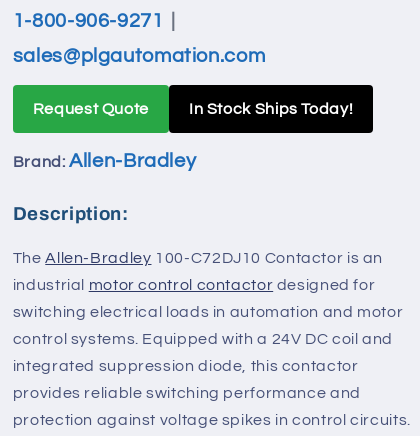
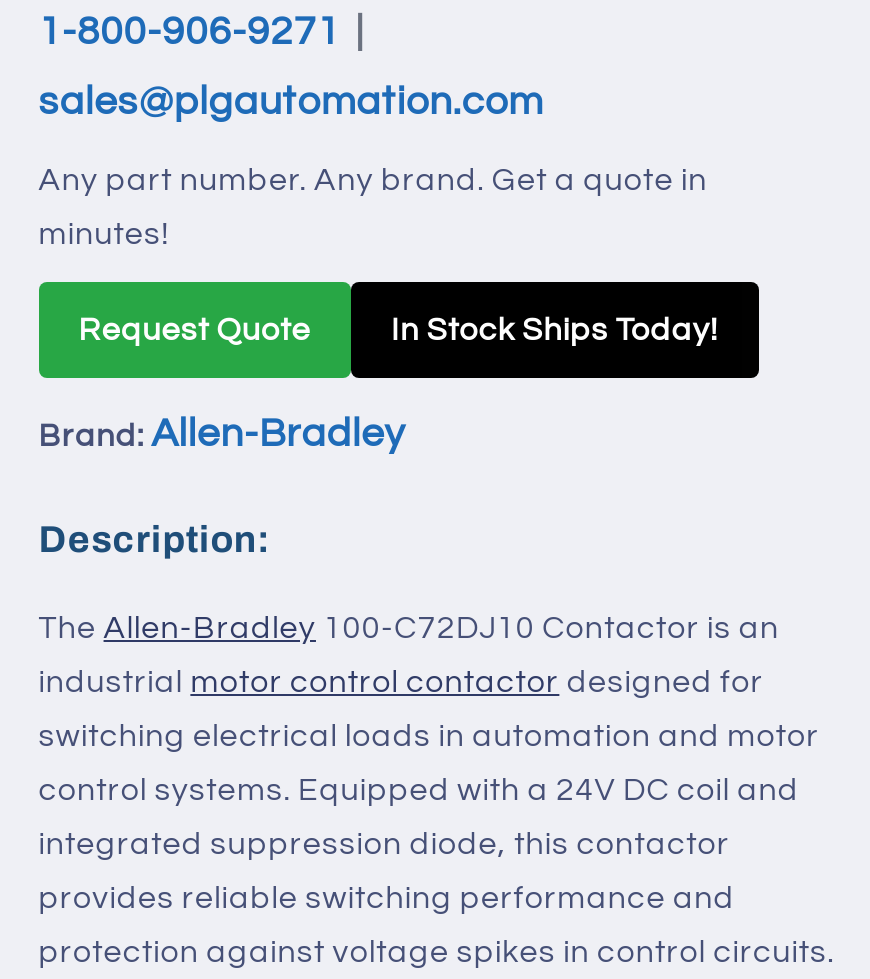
+ Any part number. Any brand. Get a quote in
+ minutes!
